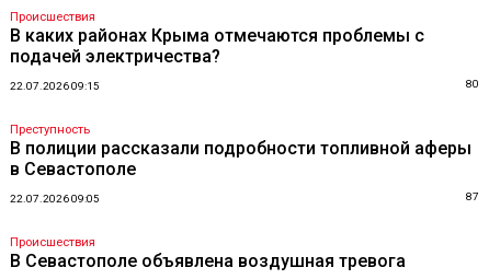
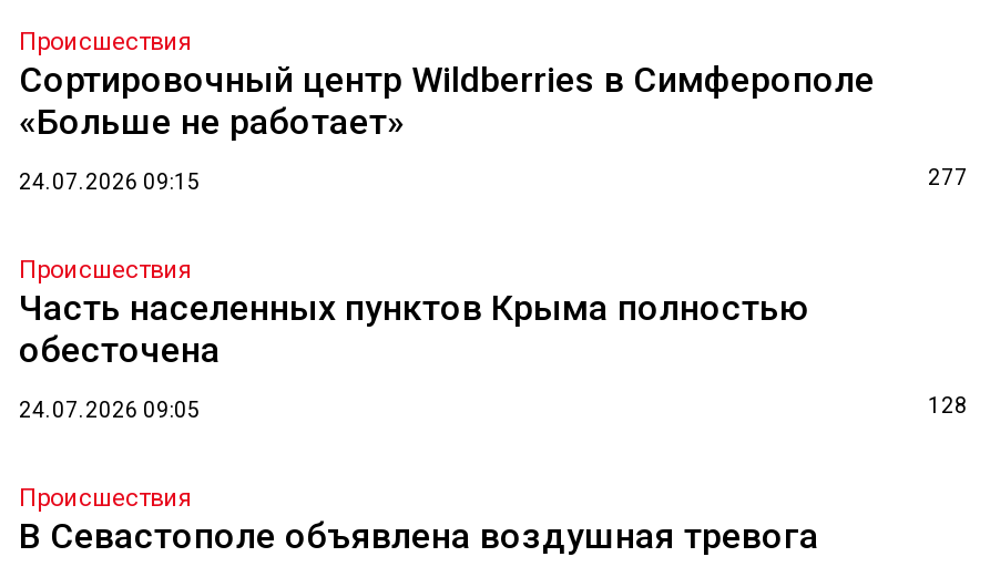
- В каких районах Крыма отмечаются проблемы с
- подачей электричества?
+ Сортировочный центр Wildberries в Симферополе
+ «Больше не работает»

- 22.07.2026 09:15
- 80
+ 24.07.2026 09:15
+ 277

- Преступность
- В полиции рассказали подробности топливной аферы
- в Севастополе
+ Происшествия
+ Часть населенных пунктов Крыма полностью
+ обесточена

- 22.07.2026 09:05
- 87
+ 24.07.2026 09:05
+ 128
